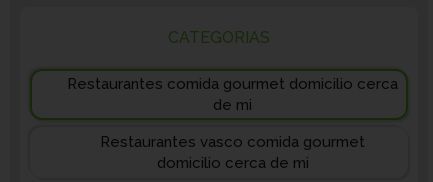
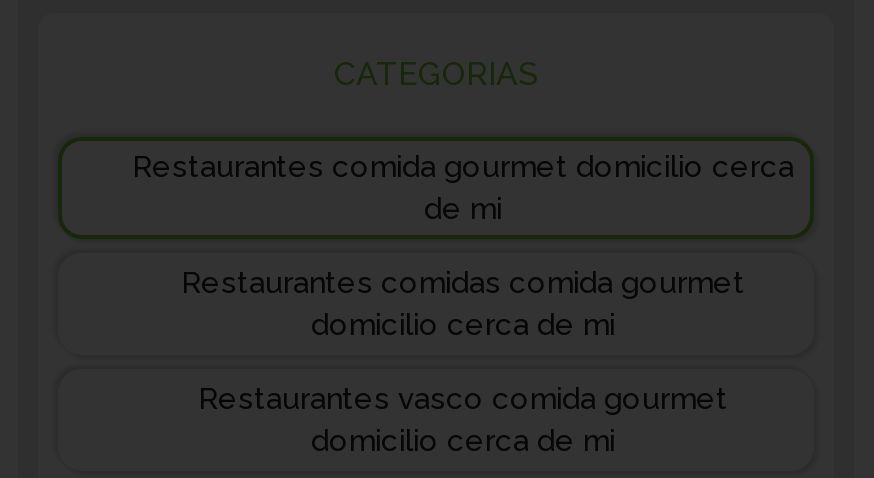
+ Restaurantes comidas comida gourmet
+ domicilio cerca de mi
